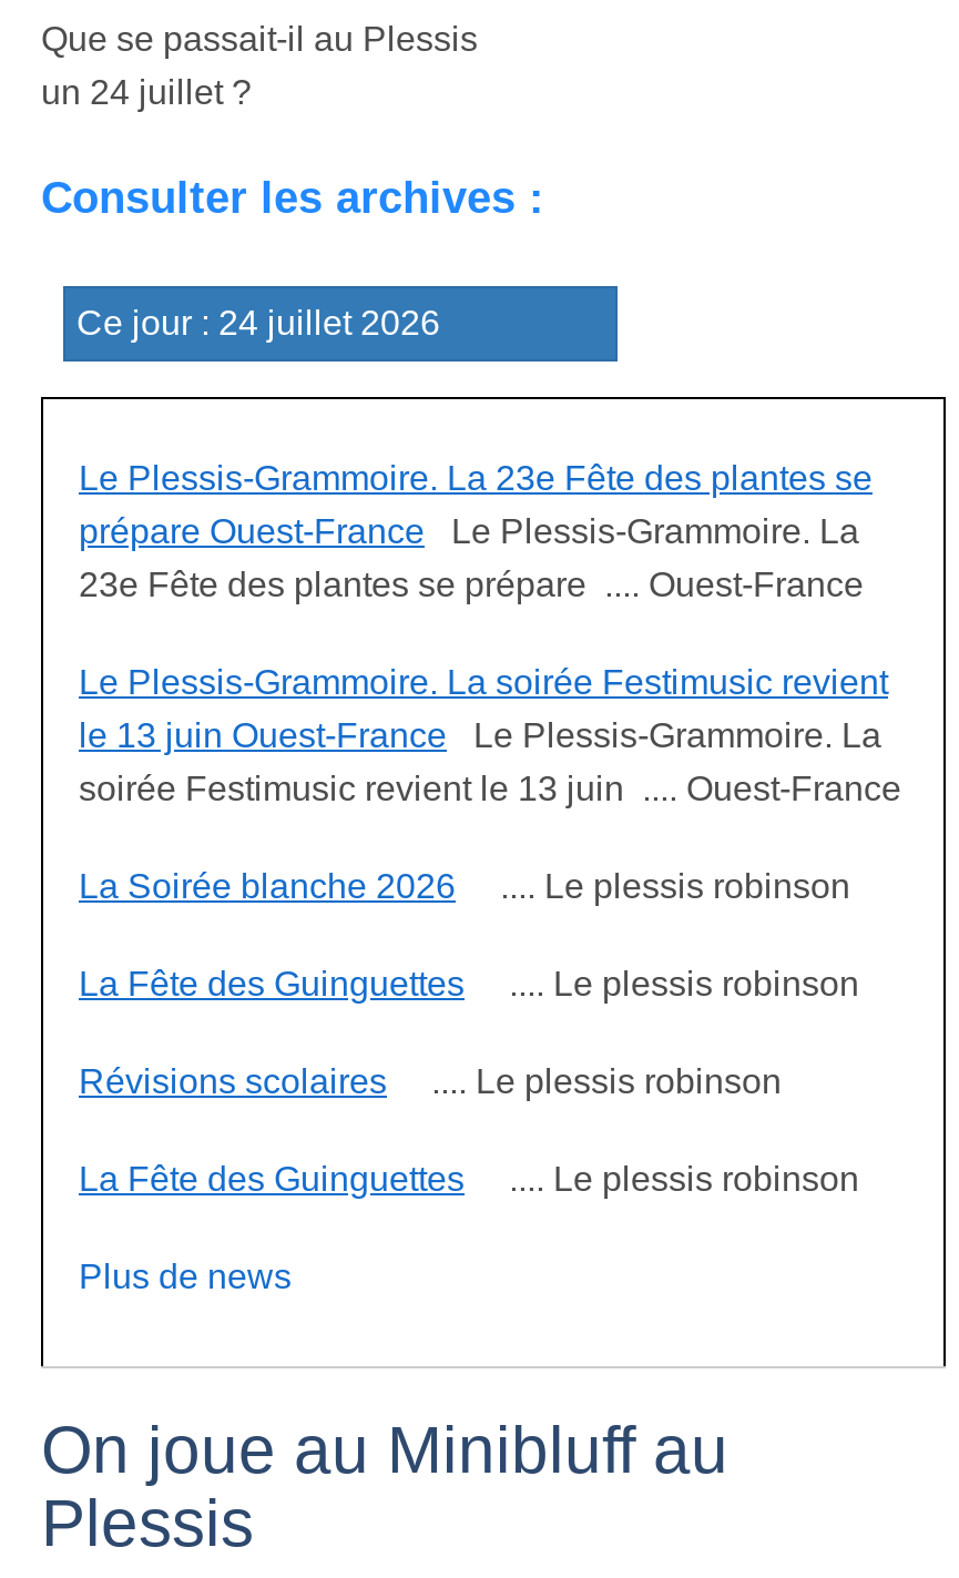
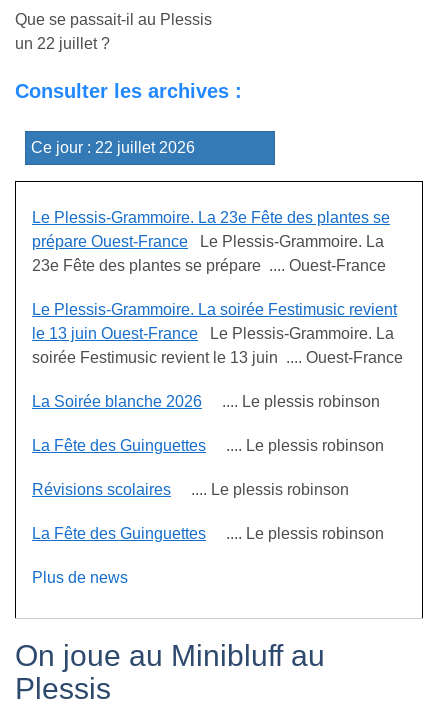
- un 24 juillet ?
+ un 22 juillet ?
